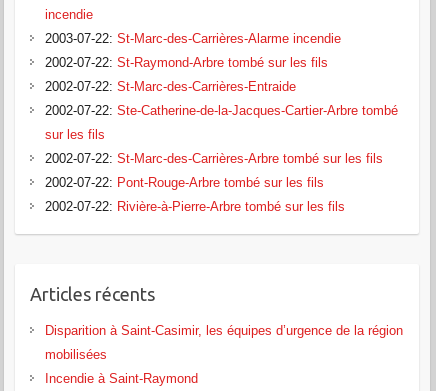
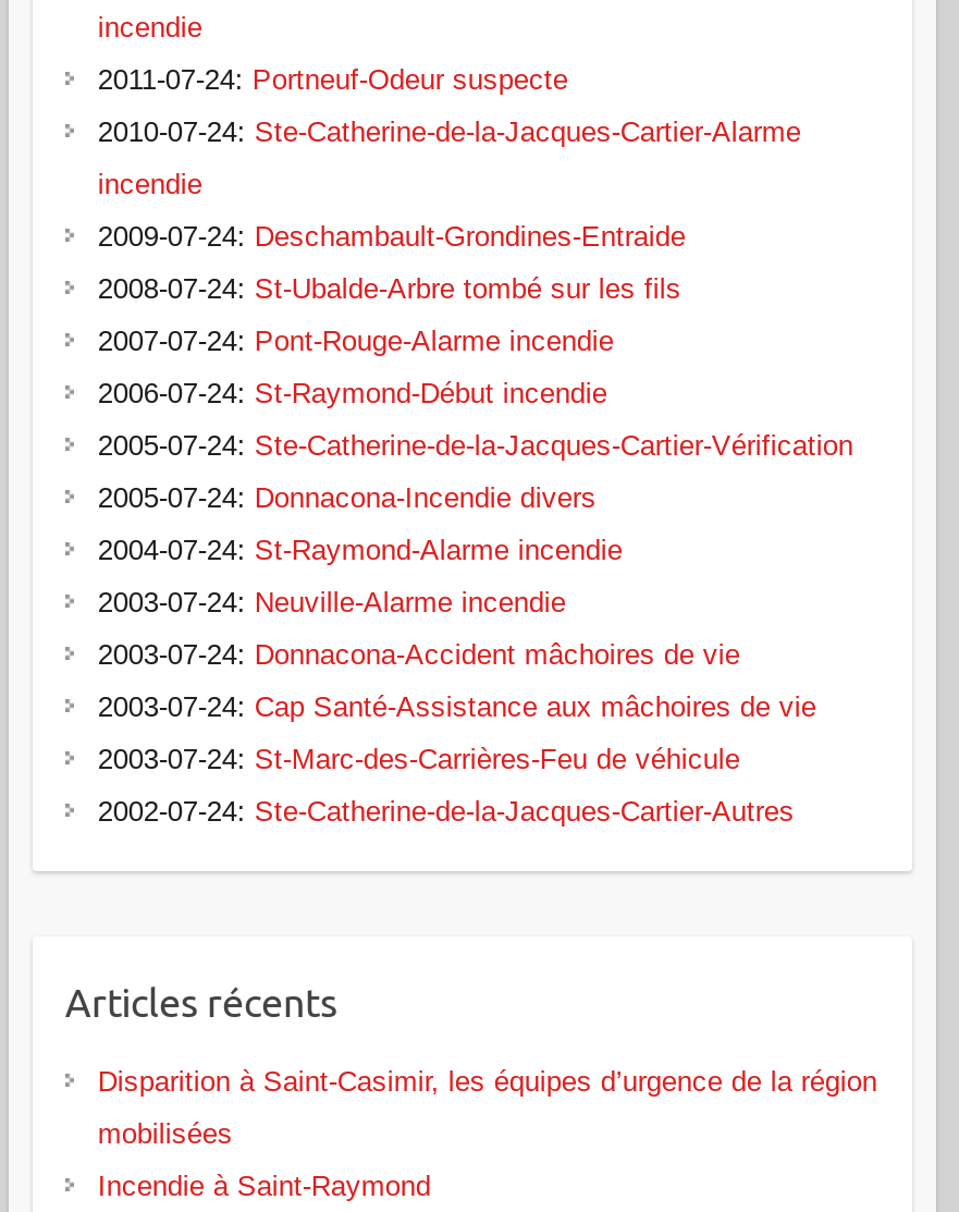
- 2003-07-22: St-Marc-des-Carrières-Alarme incendie
- 2002-07-22: St-Raymond-Arbre tombé sur les fils
- 2002-07-22: St-Marc-des-Carrières-Entraide
- 2002-07-22: Ste-Catherine-de-la-Jacques-Cartier-Arbre tombé
- sur les fils
- 2002-07-22: St-Marc-des-Carrières-Arbre tombé sur les fils
- 2002-07-22: Pont-Rouge-Arbre tombé sur les fils
- 2002-07-22: Rivière-à-Pierre-Arbre tombé sur les fils
+ 2011-07-24: Portneuf-Odeur suspecte
+ 2010-07-24: Ste-Catherine-de-la-Jacques-Cartier-Alarme
+ incendie
+ 2009-07-24: Deschambault-Grondines-Entraide
+ 2008-07-24: St-Ubalde-Arbre tombé sur les fils
+ 2007-07-24: Pont-Rouge-Alarme incendie
+ 2006-07-24: St-Raymond-Début incendie
+ 2005-07-24: Ste-Catherine-de-la-Jacques-Cartier-Vérification
+ 2005-07-24: Donnacona-Incendie divers
+ 2004-07-24: St-Raymond-Alarme incendie
+ 2003-07-24: Neuville-Alarme incendie
+ 2003-07-24: Donnacona-Accident mâchoires de vie
+ 2003-07-24: Cap Santé-Assistance aux mâchoires de vie
+ 2003-07-24: St-Marc-des-Carrières-Feu de véhicule
+ 2002-07-24: Ste-Catherine-de-la-Jacques-Cartier-Autres
